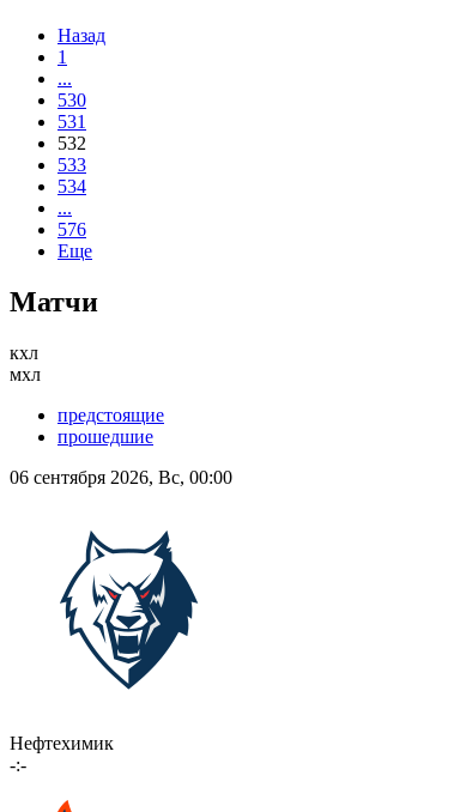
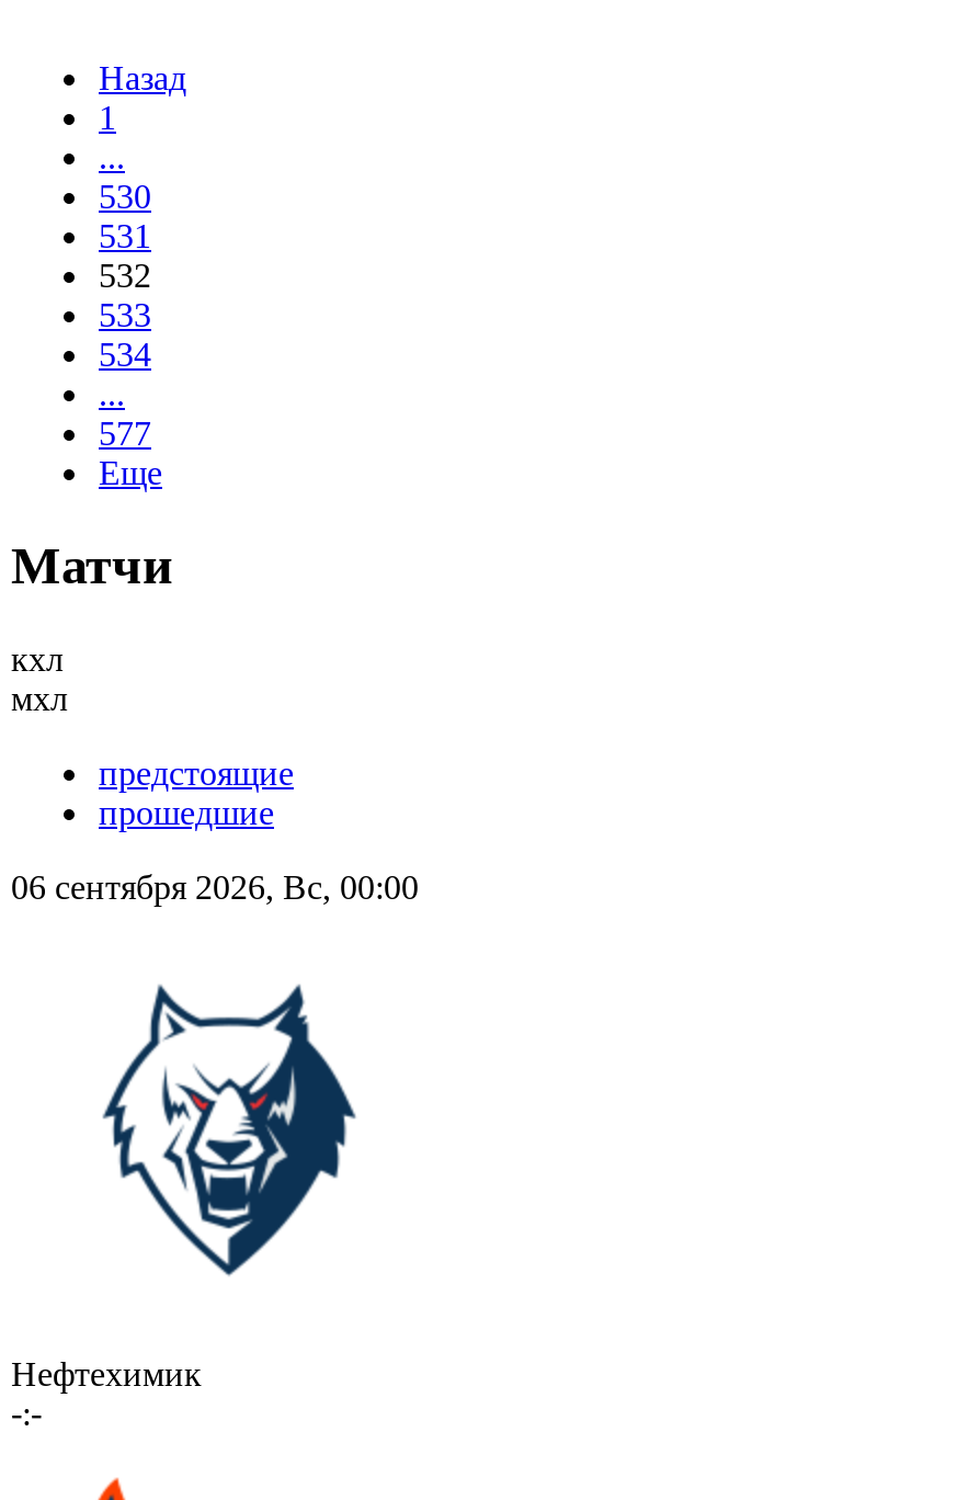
- 576
+ 577
